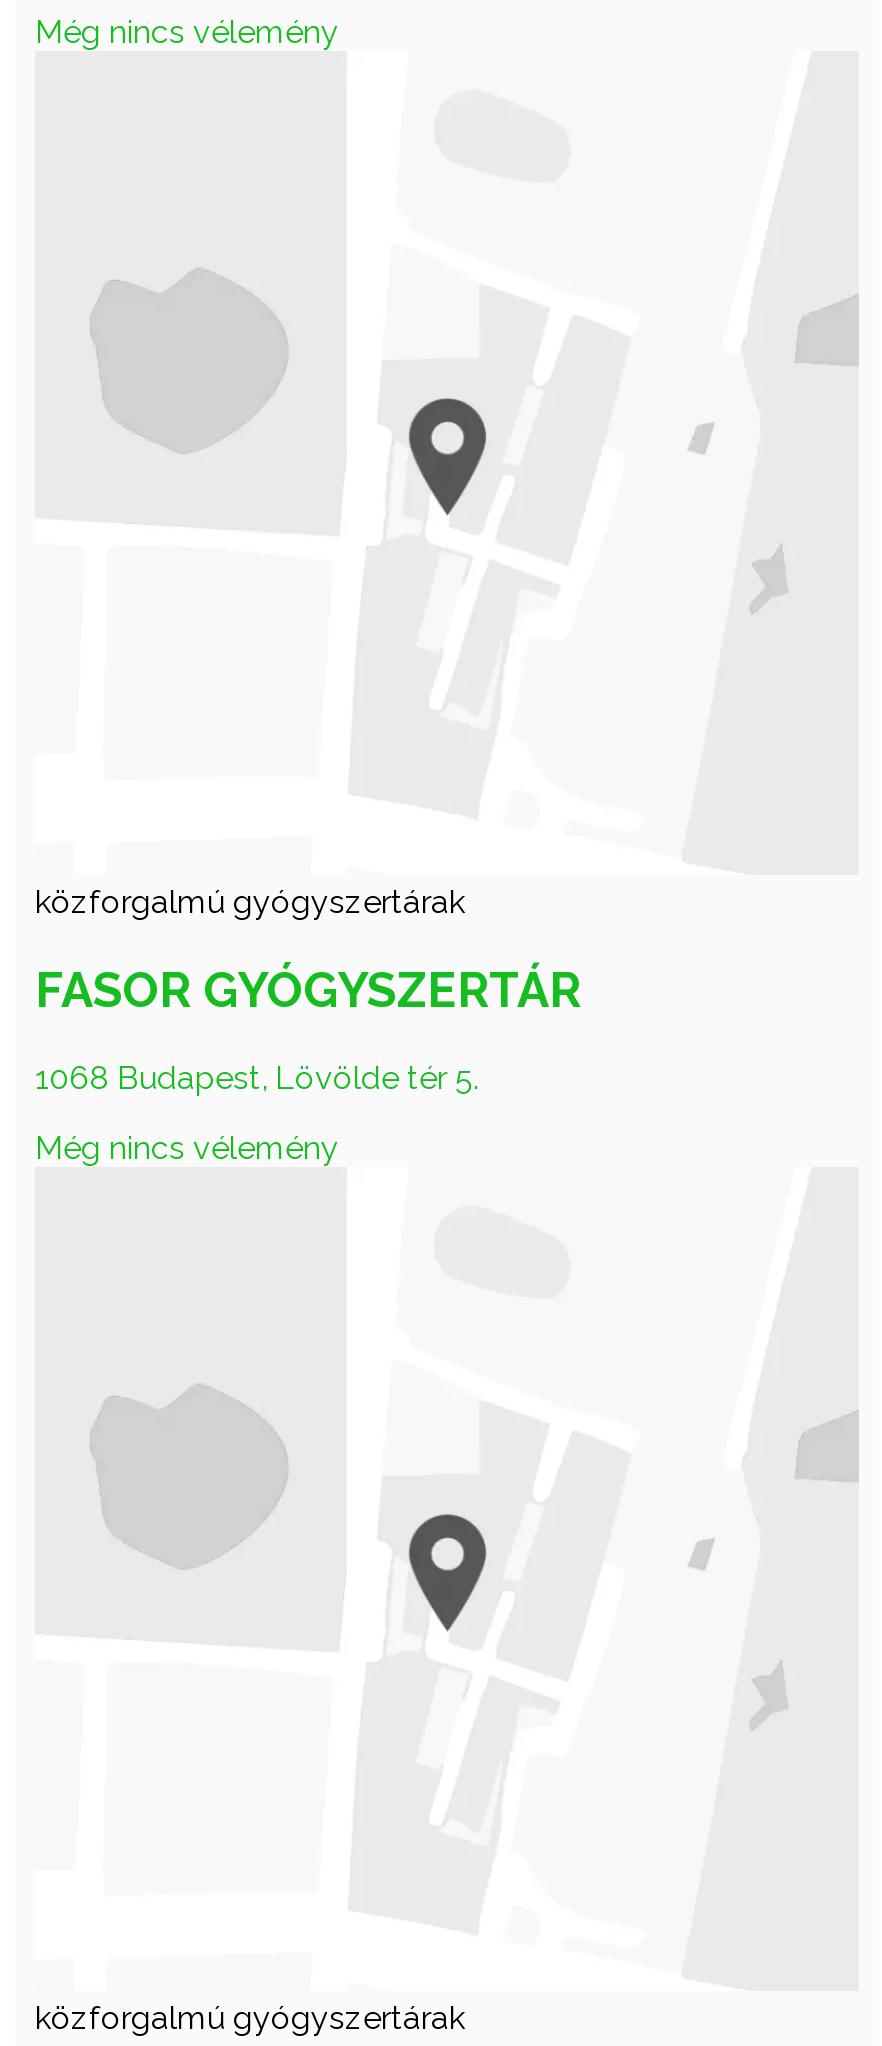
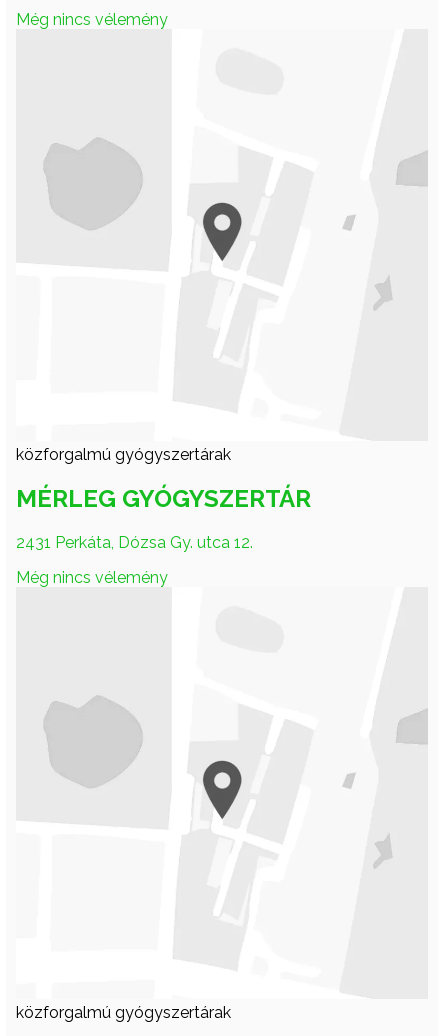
- FASOR GYÓGYSZERTÁR
+ MÉRLEG GYÓGYSZERTÁR

- 1068 Budapest, Lövölde tér 5.
+ 2431 Perkáta, Dózsa Gy. utca 12.
